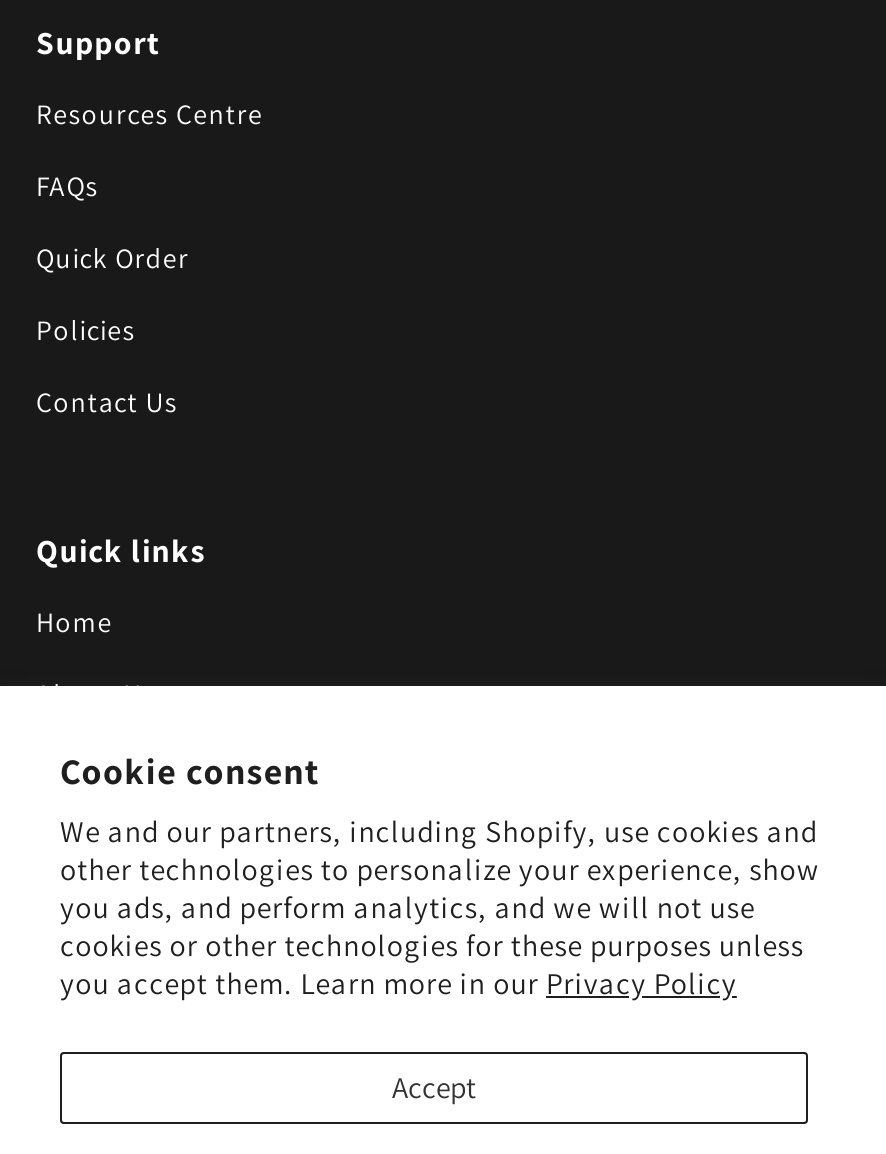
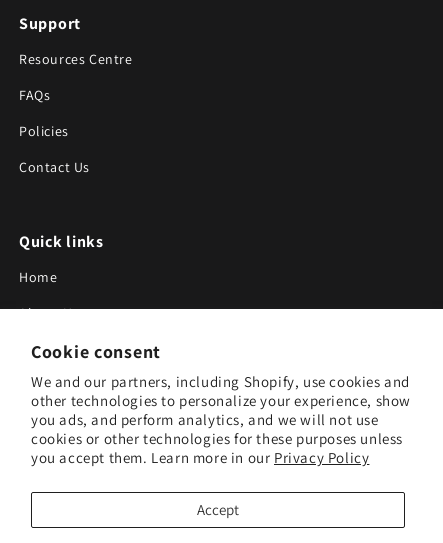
- Quick Order
